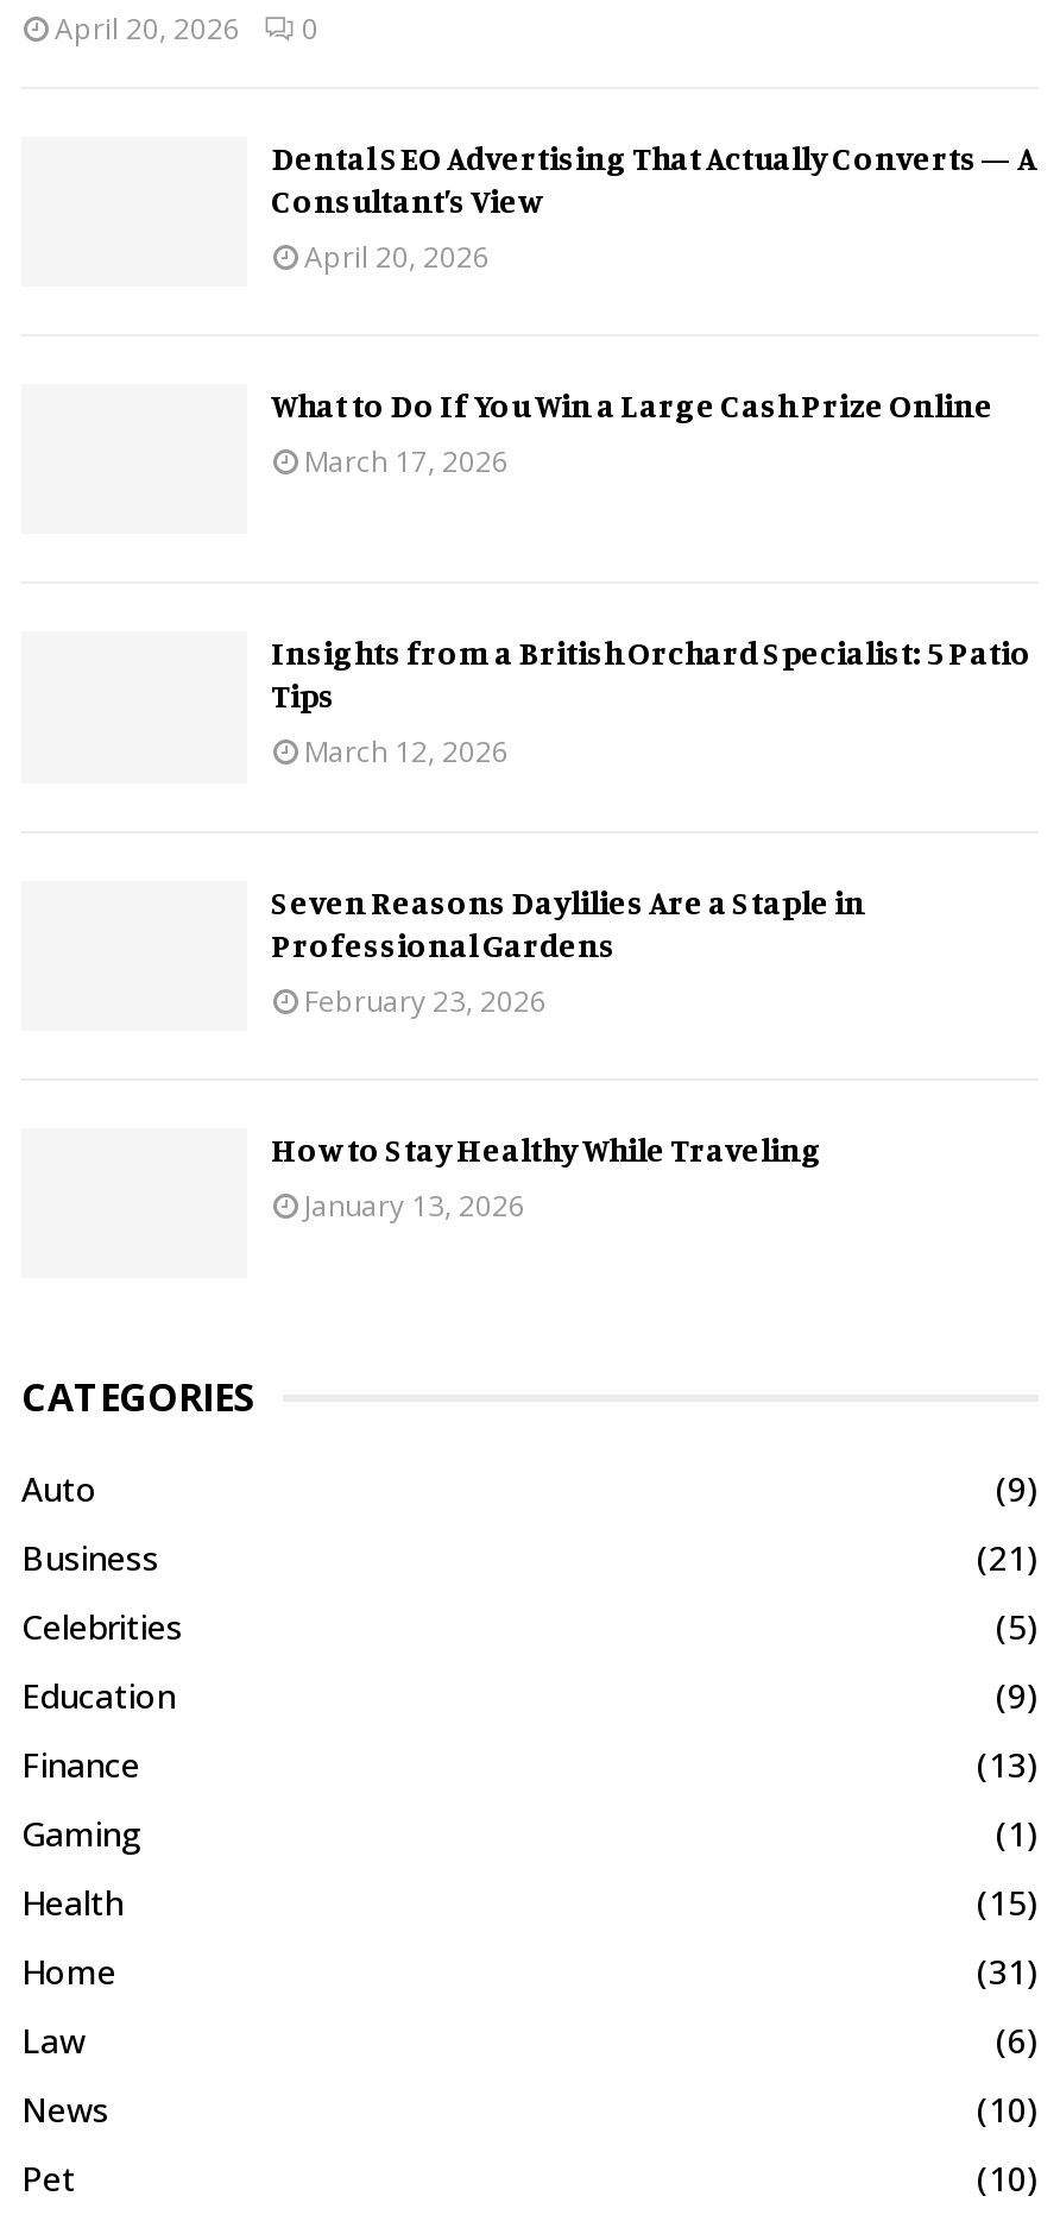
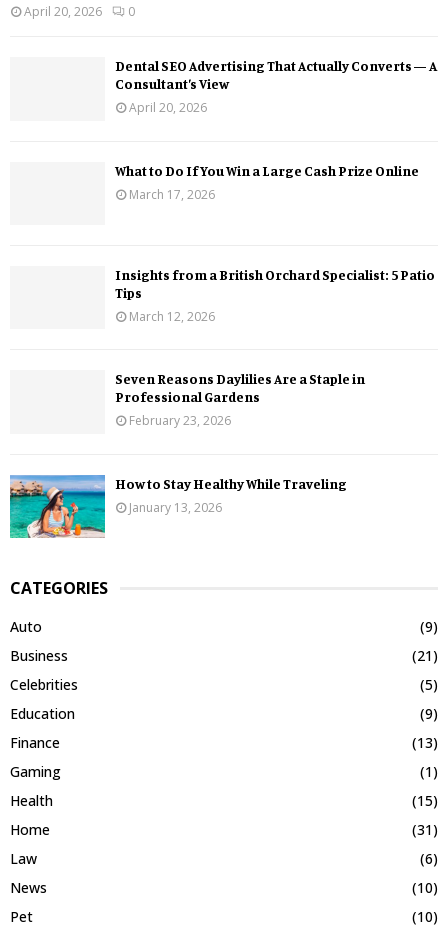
+ [image]
